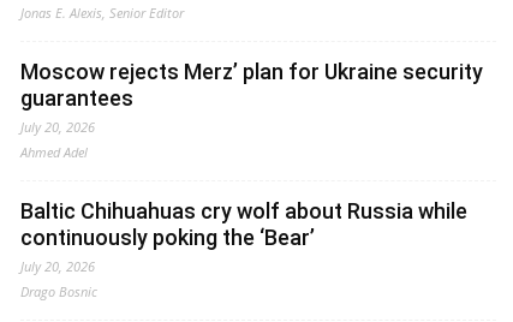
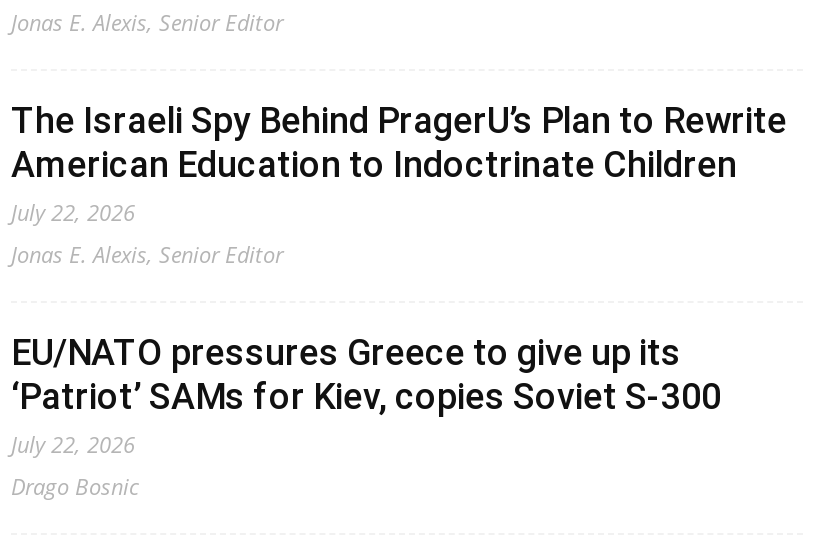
- Moscow rejects Merz’ plan for Ukraine security
- guarantees
- July 20, 2026
- Ahmed Adel
+ The Israeli Spy Behind PragerU’s Plan to Rewrite
+ American Education to Indoctrinate Children
+ July 22, 2026
+ Jonas E. Alexis, Senior Editor

- Baltic Chihuahuas cry wolf about Russia while
- continuously poking the ‘Bear’
- July 20, 2026
+ EU/NATO pressures Greece to give up its
+ ‘Patriot’ SAMs for Kiev, copies Soviet S-300
+ July 22, 2026
